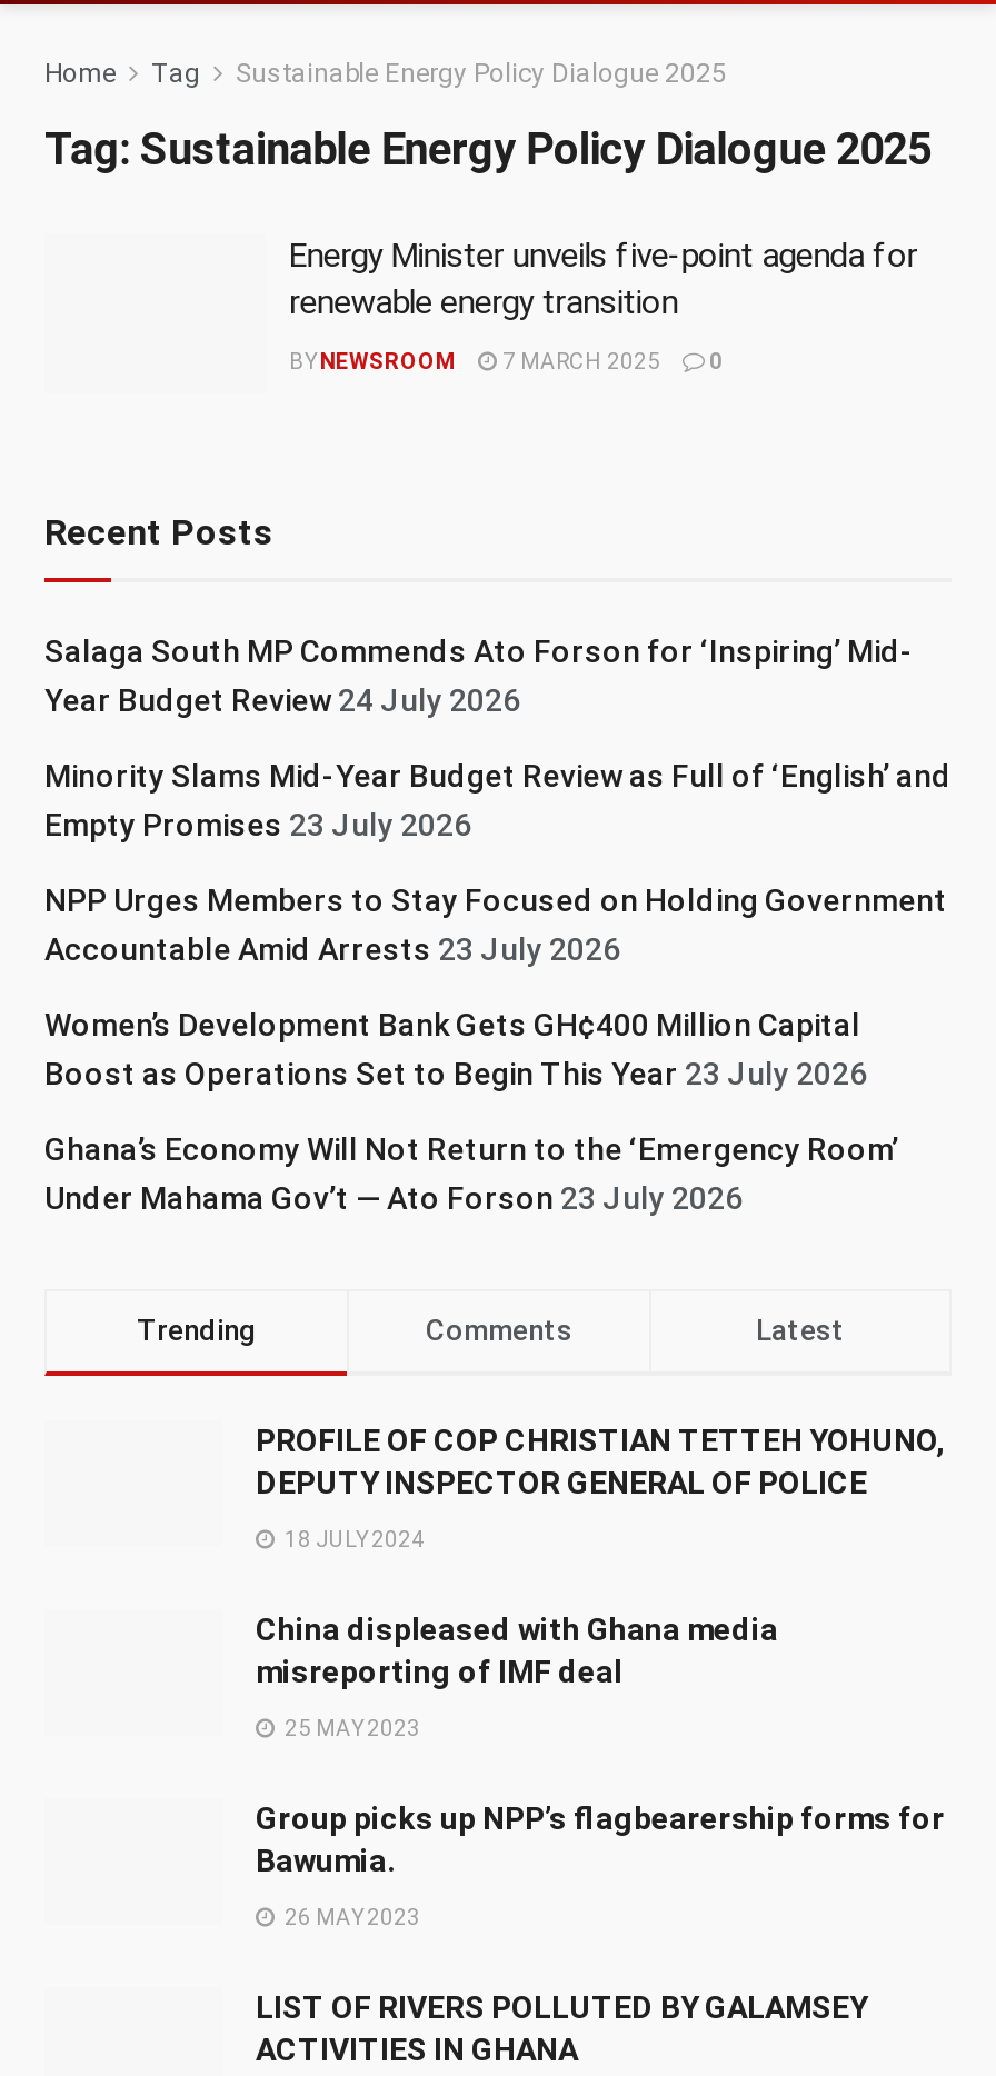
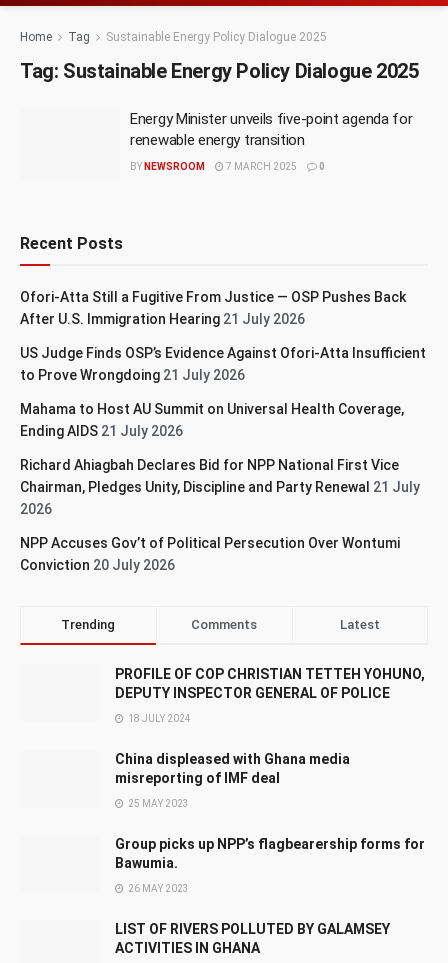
- Salaga South MP Commends Ato Forson for ‘Inspiring’ Mid-
- Year Budget Review 24 July 2026
+ Ofori-Atta Still a Fugitive From Justice — OSP Pushes Back
+ After U.S. Immigration Hearing 21 July 2026

- Minority Slams Mid-Year Budget Review as Full of ‘English’ and
- Empty Promises 23 July 2026
+ US Judge Finds OSP’s Evidence Against Ofori-Atta Insufficient
+ to Prove Wrongdoing 21 July 2026

- NPP Urges Members to Stay Focused on Holding Government
- Accountable Amid Arrests 23 July 2026
+ Mahama to Host AU Summit on Universal Health Coverage,
+ Ending AIDS 21 July 2026

- Women’s Development Bank Gets GH¢400 Million Capital
- Boost as Operations Set to Begin This Year 23 July 2026
+ Richard Ahiagbah Declares Bid for NPP National First Vice
+ Chairman, Pledges Unity, Discipline and Party Renewal 21 July
+ 2026

- Ghana’s Economy Will Not Return to the ‘Emergency Room’
- Under Mahama Gov’t — Ato Forson 23 July 2026
+ NPP Accuses Gov’t of Political Persecution Over Wontumi
+ Conviction 20 July 2026
